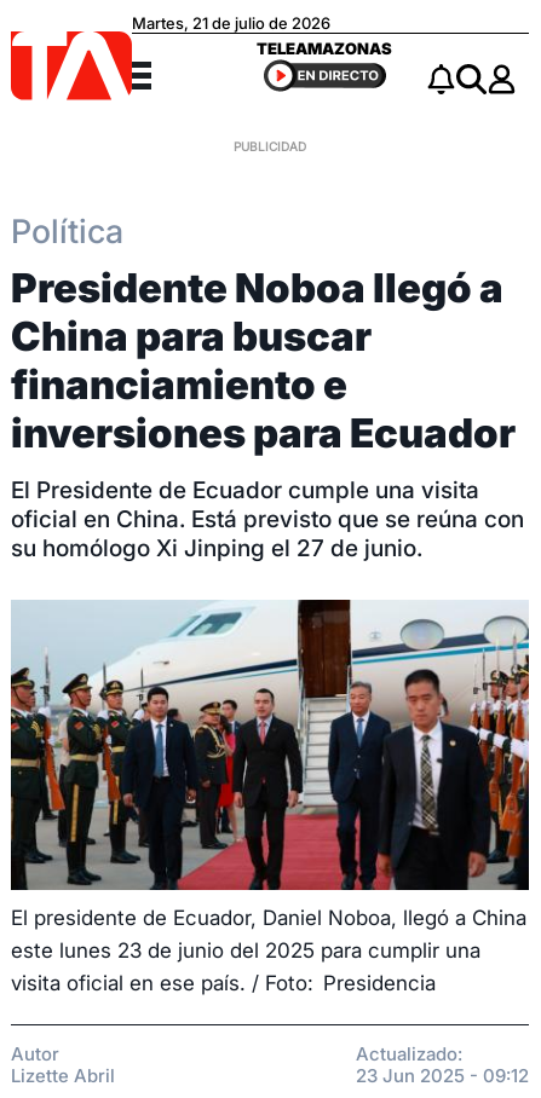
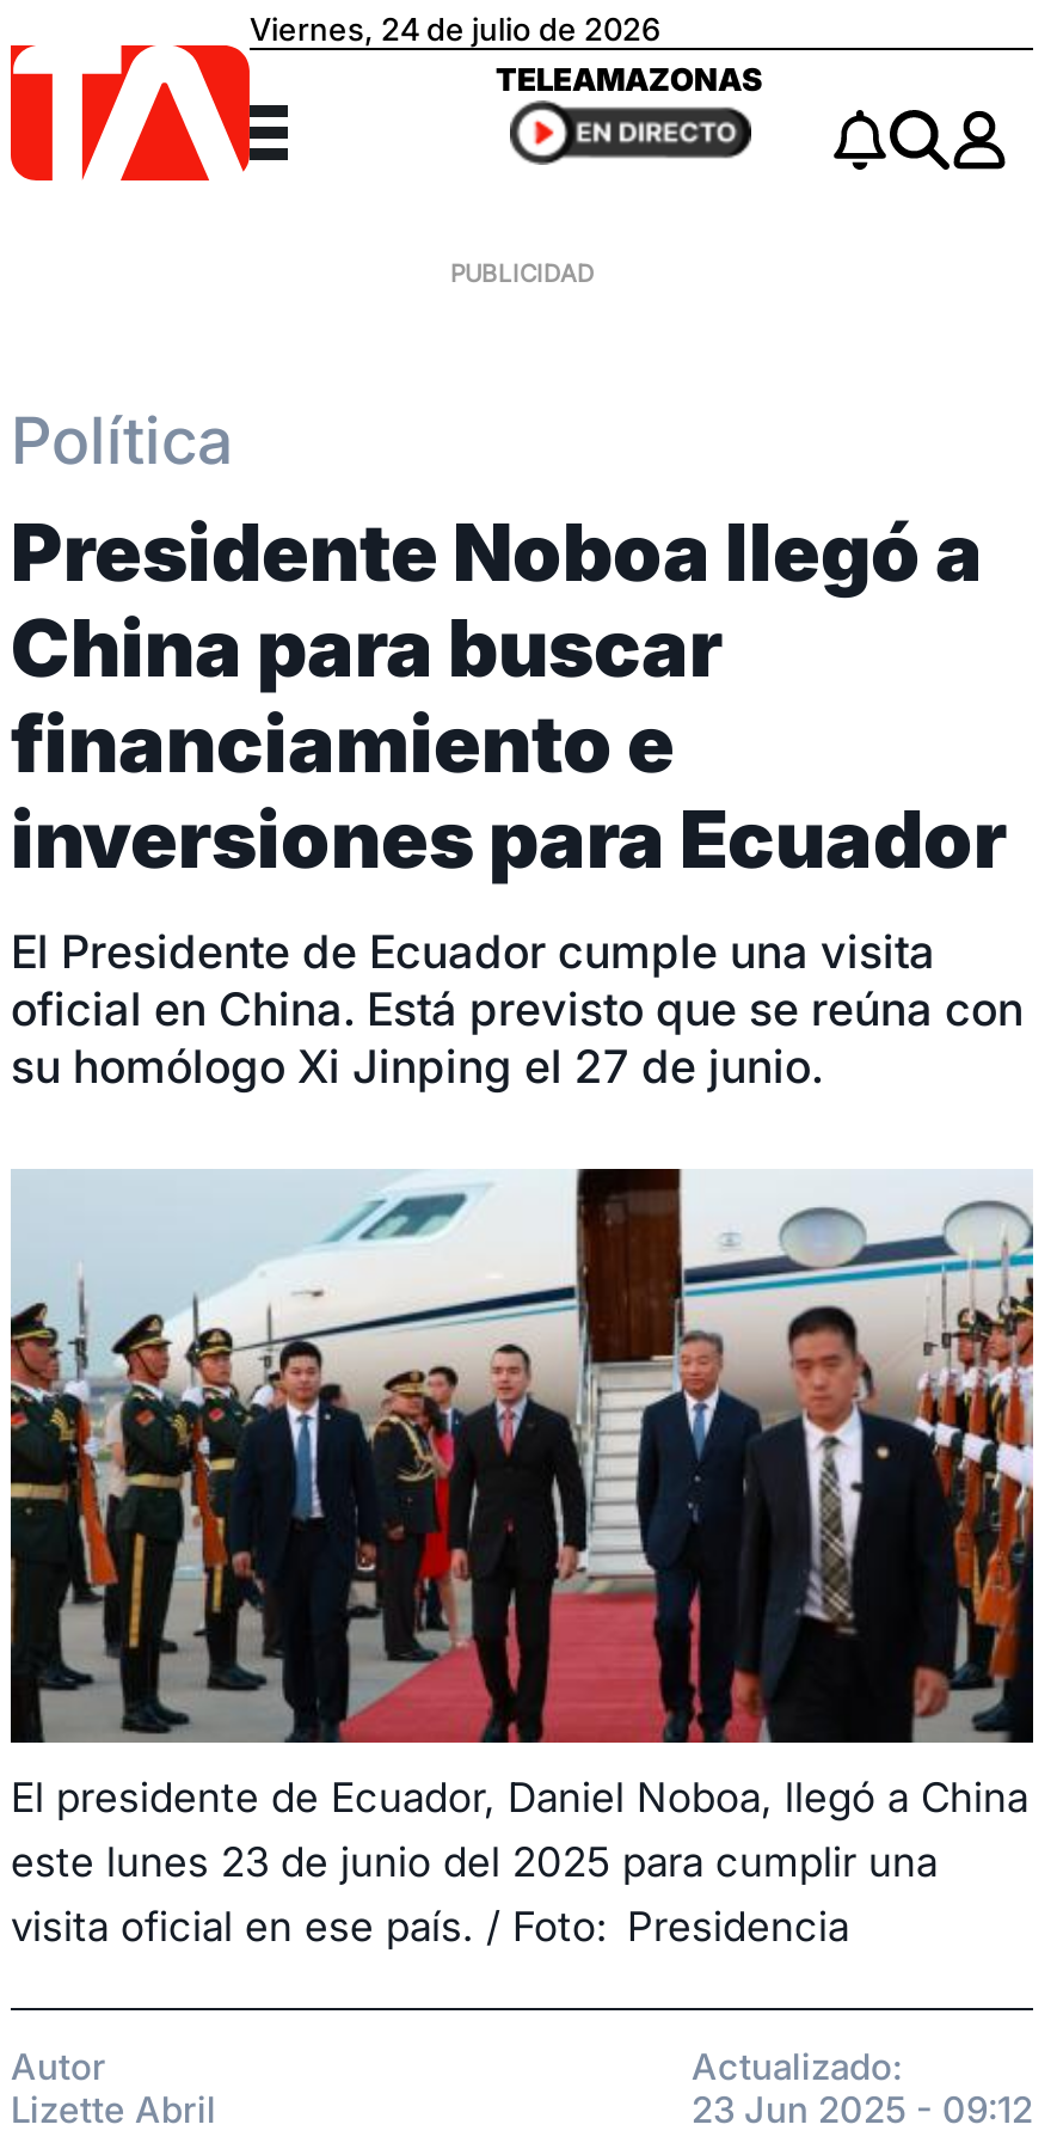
- Martes, 21 de julio de 2026
+ Viernes, 24 de julio de 2026
